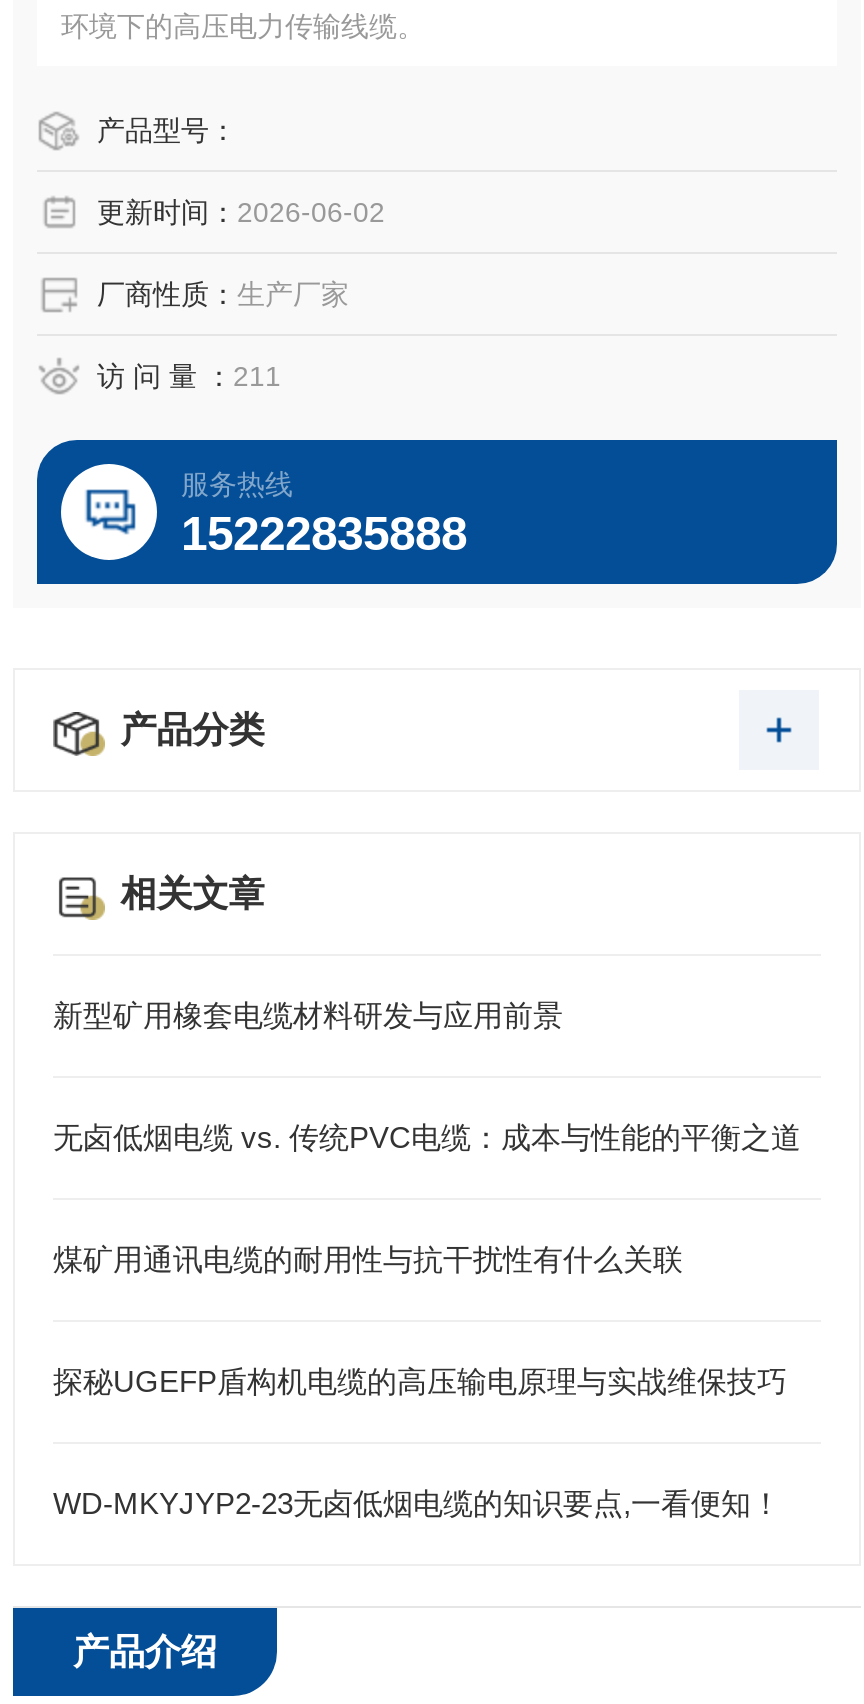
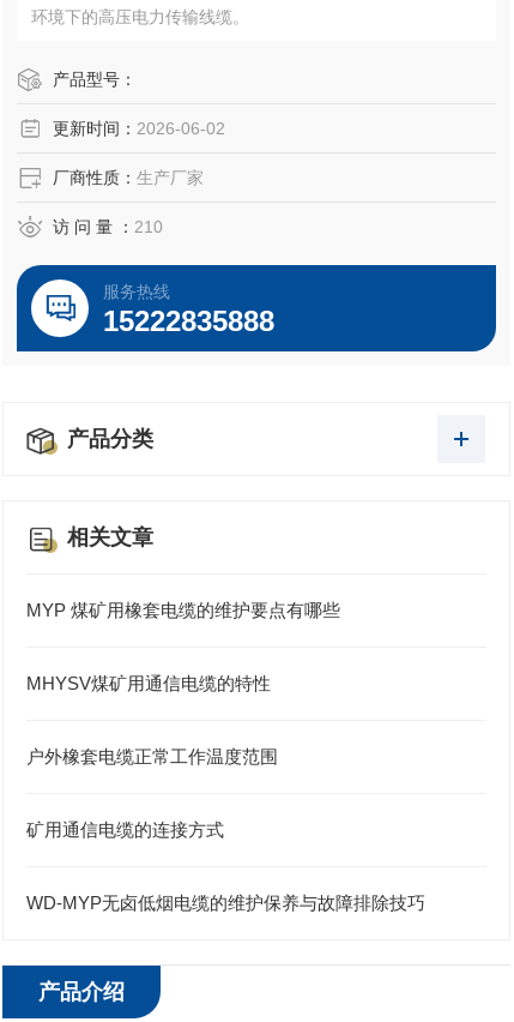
- 访 问 量 ：211
+ 访 问 量 ：210

- 新型矿用橡套电缆材料研发与应用前景
+ MYP 煤矿用橡套电缆的维护要点有哪些

- 无卤低烟电缆 vs. 传统PVC电缆：成本与性能的平衡之道
+ MHYSV煤矿用通信电缆的特性

- 煤矿用通讯电缆的耐用性与抗干扰性有什么关联
+ 户外橡套电缆正常工作温度范围

- 探秘UGEFP盾构机电缆的高压输电原理与实战维保技巧
+ 矿用通信电缆的连接方式

- WD-MKYJYP2-23无卤低烟电缆的知识要点,一看便知！
+ WD-MYP无卤低烟电缆的维护保养与故障排除技巧
